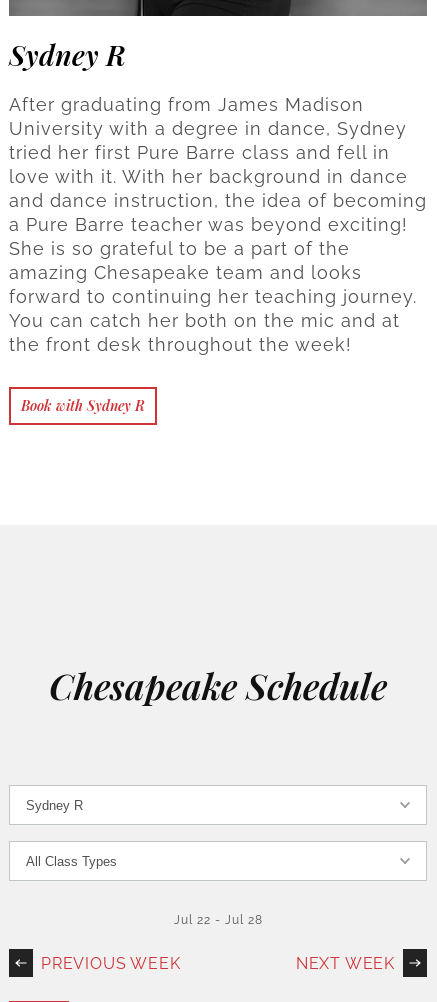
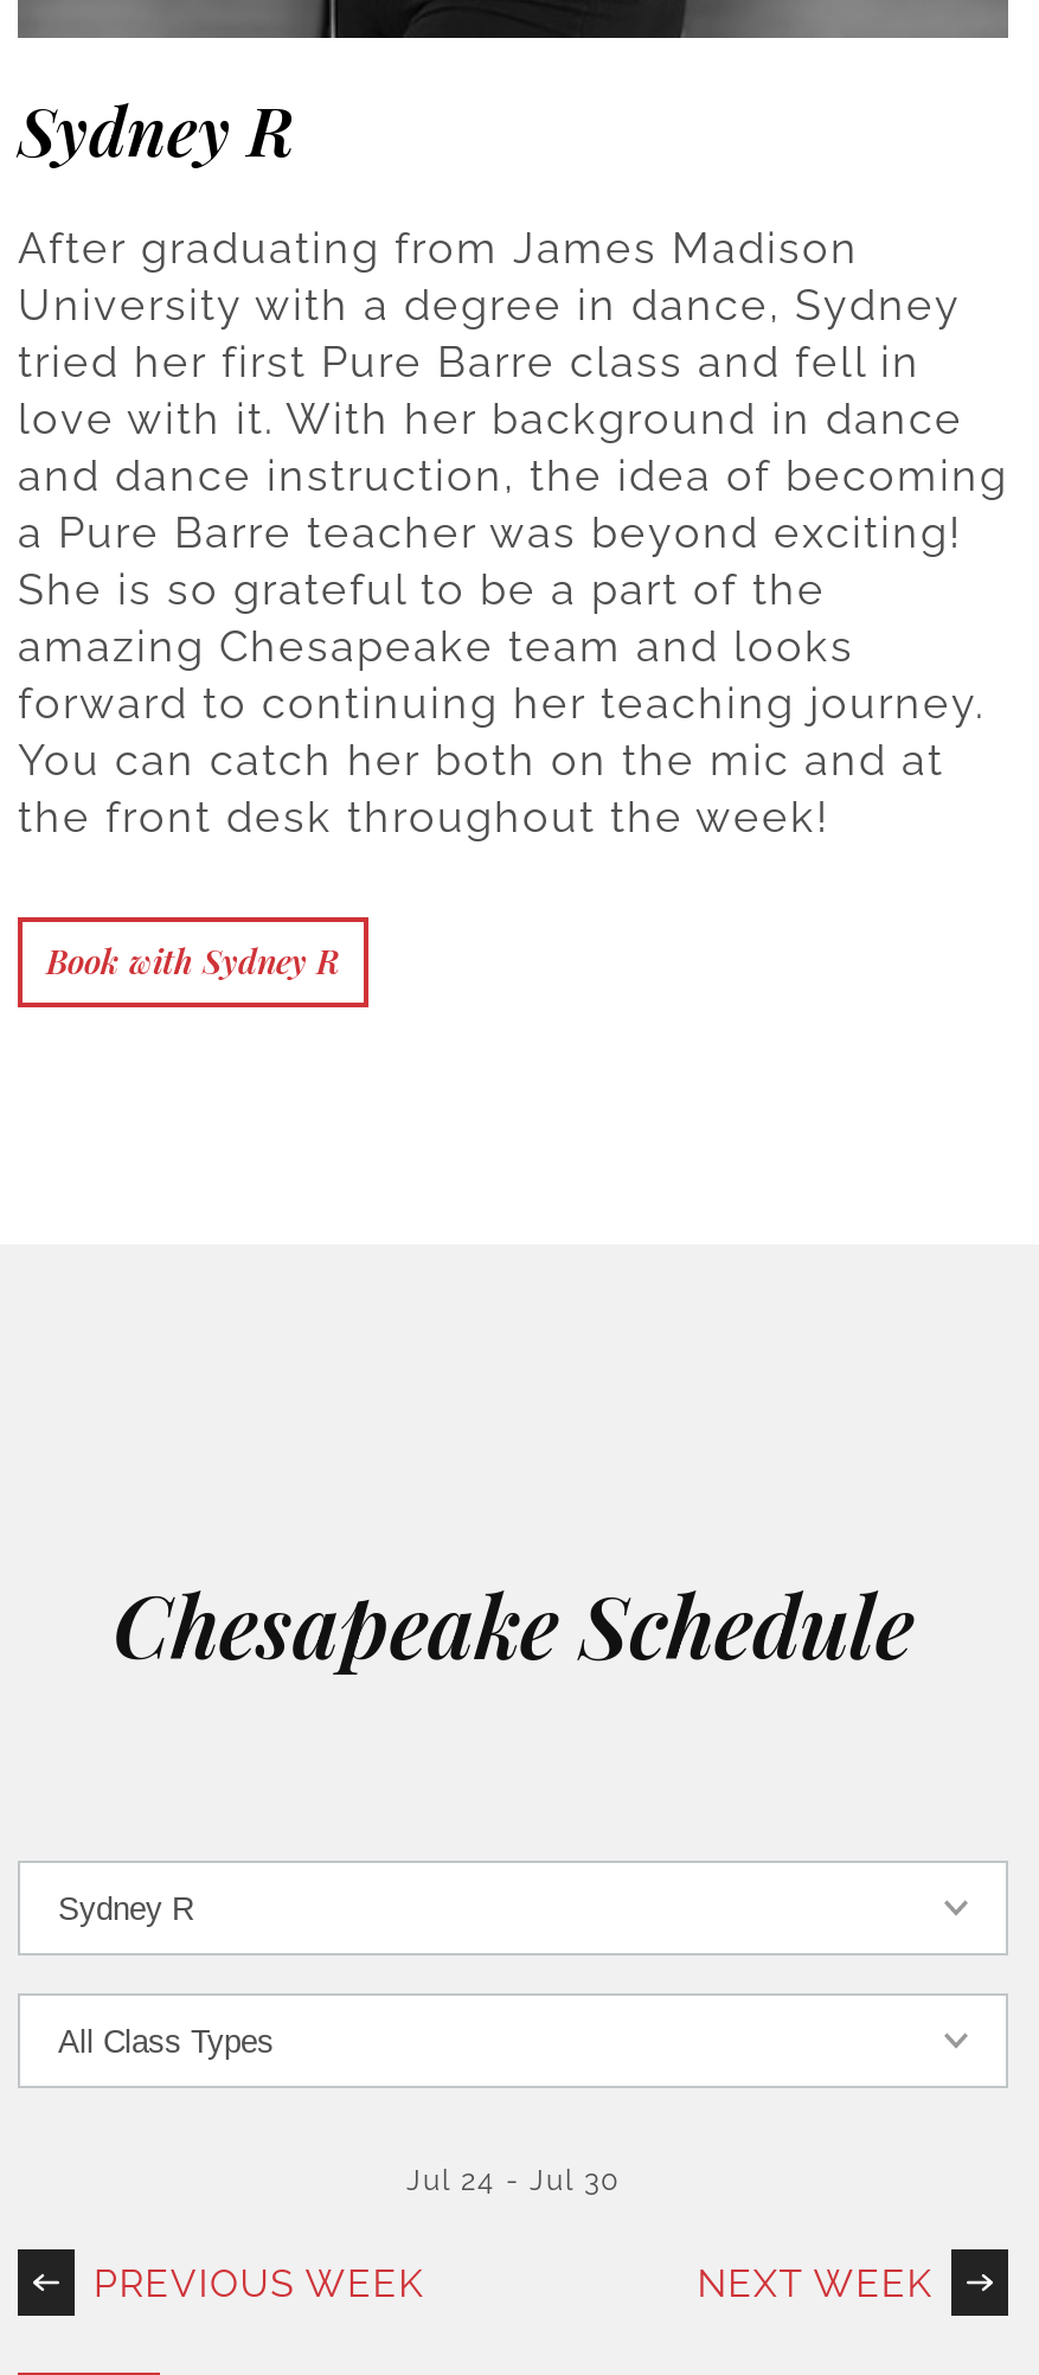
- Jul 22 - Jul 28
+ Jul 24 - Jul 30
